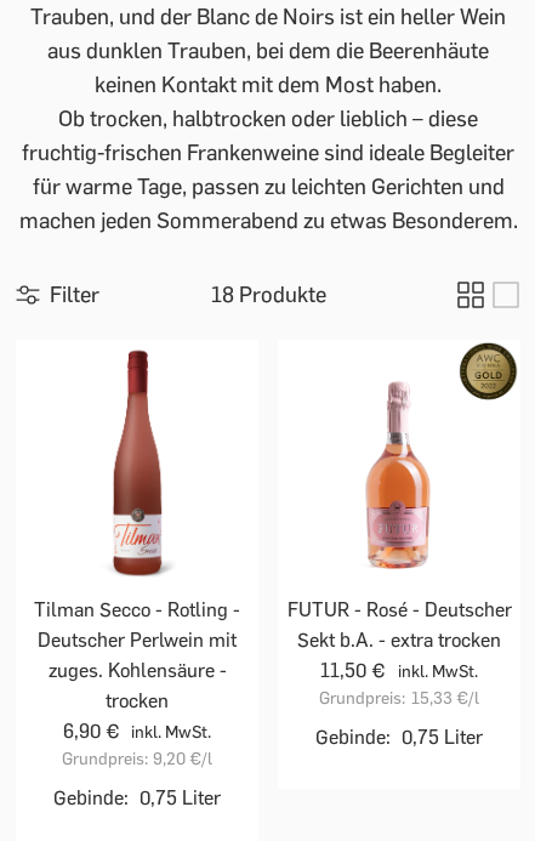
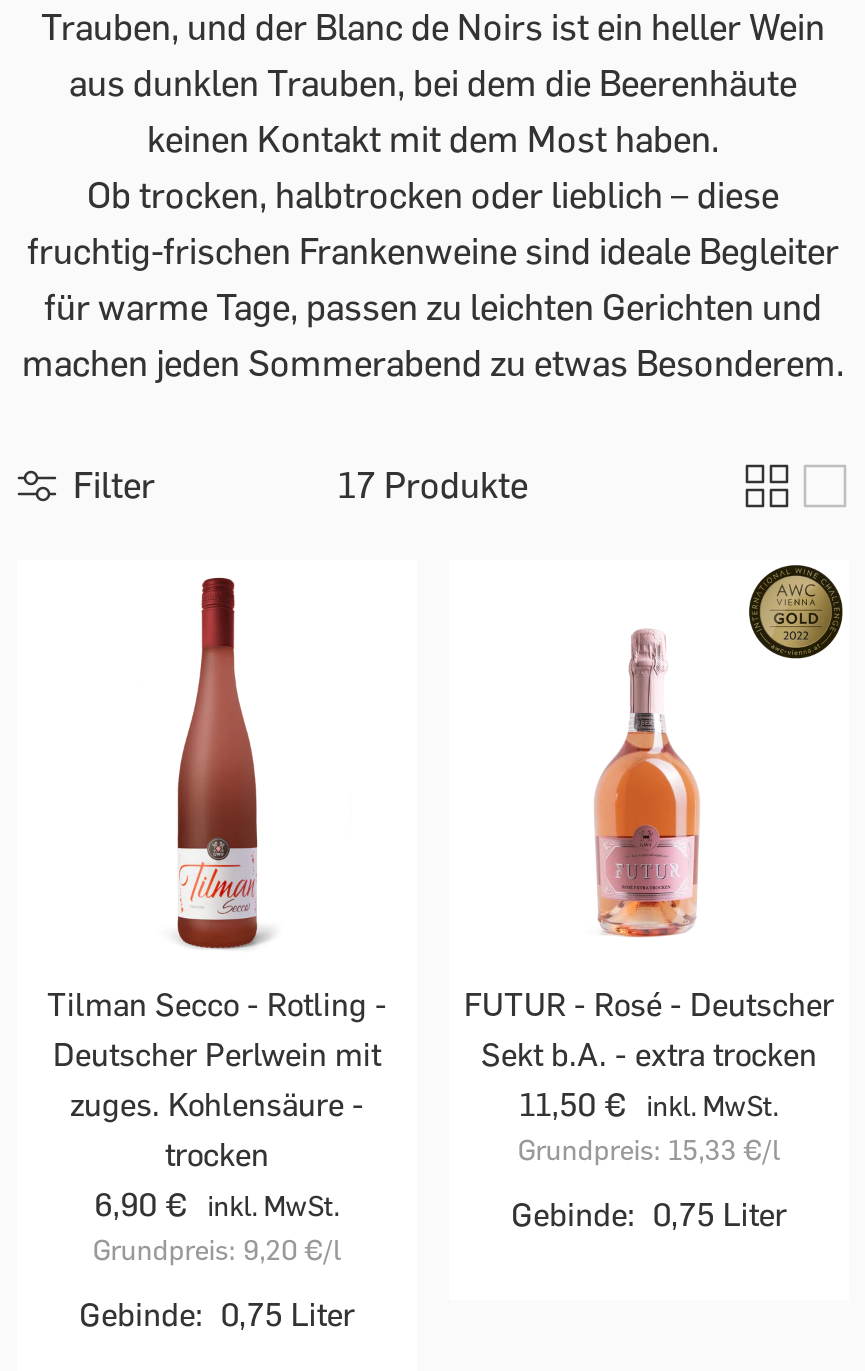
- 18 Produkte
+ 17 Produkte
